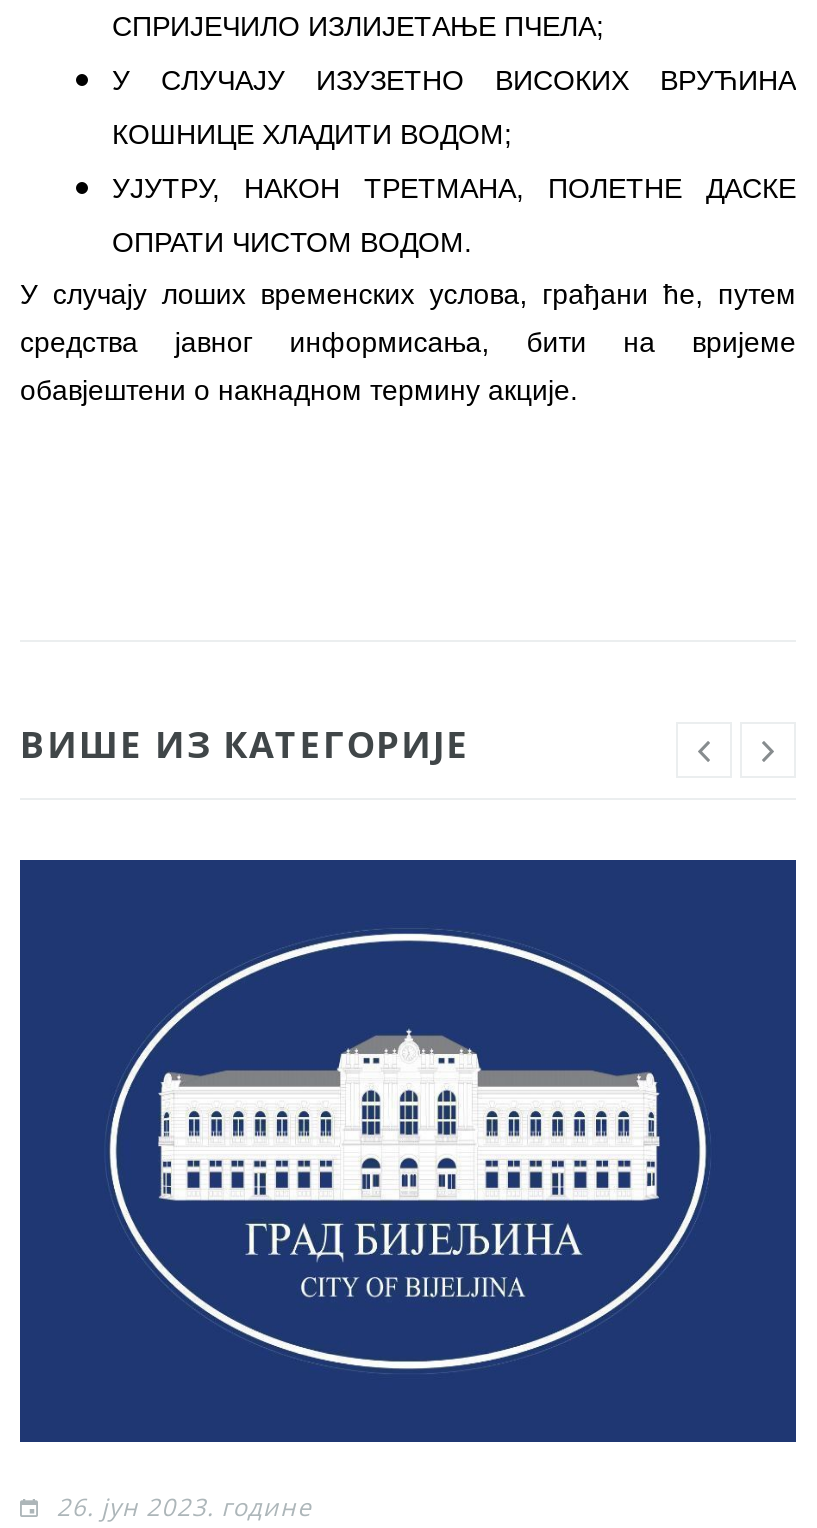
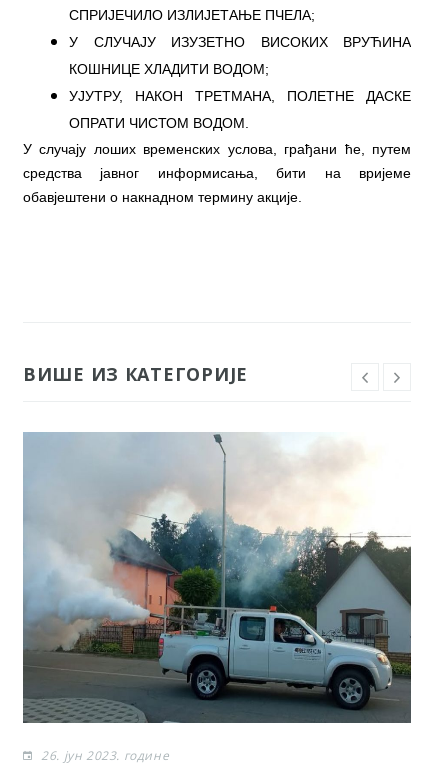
- [image]
+ [image]
